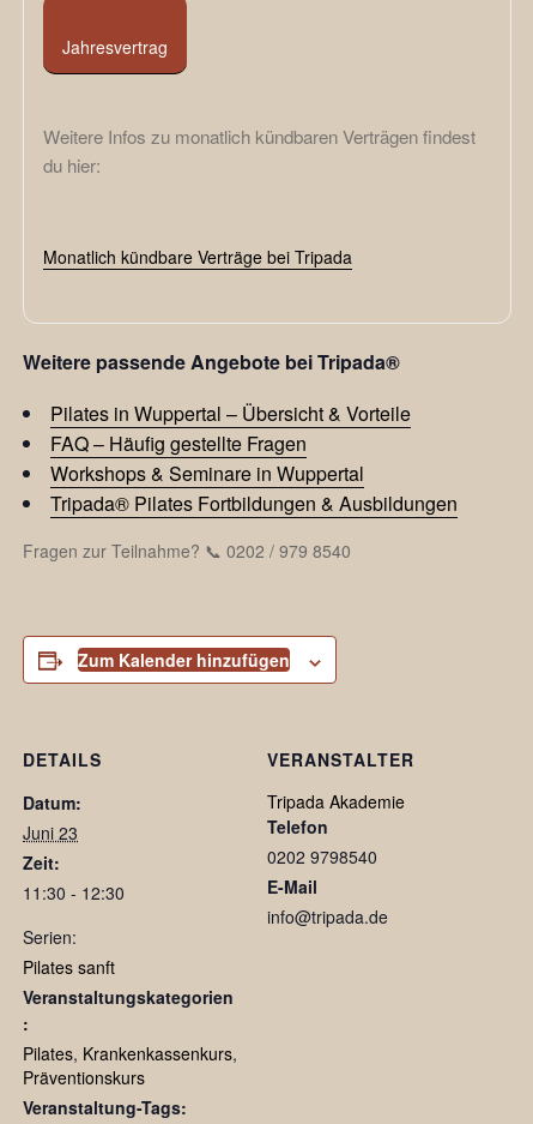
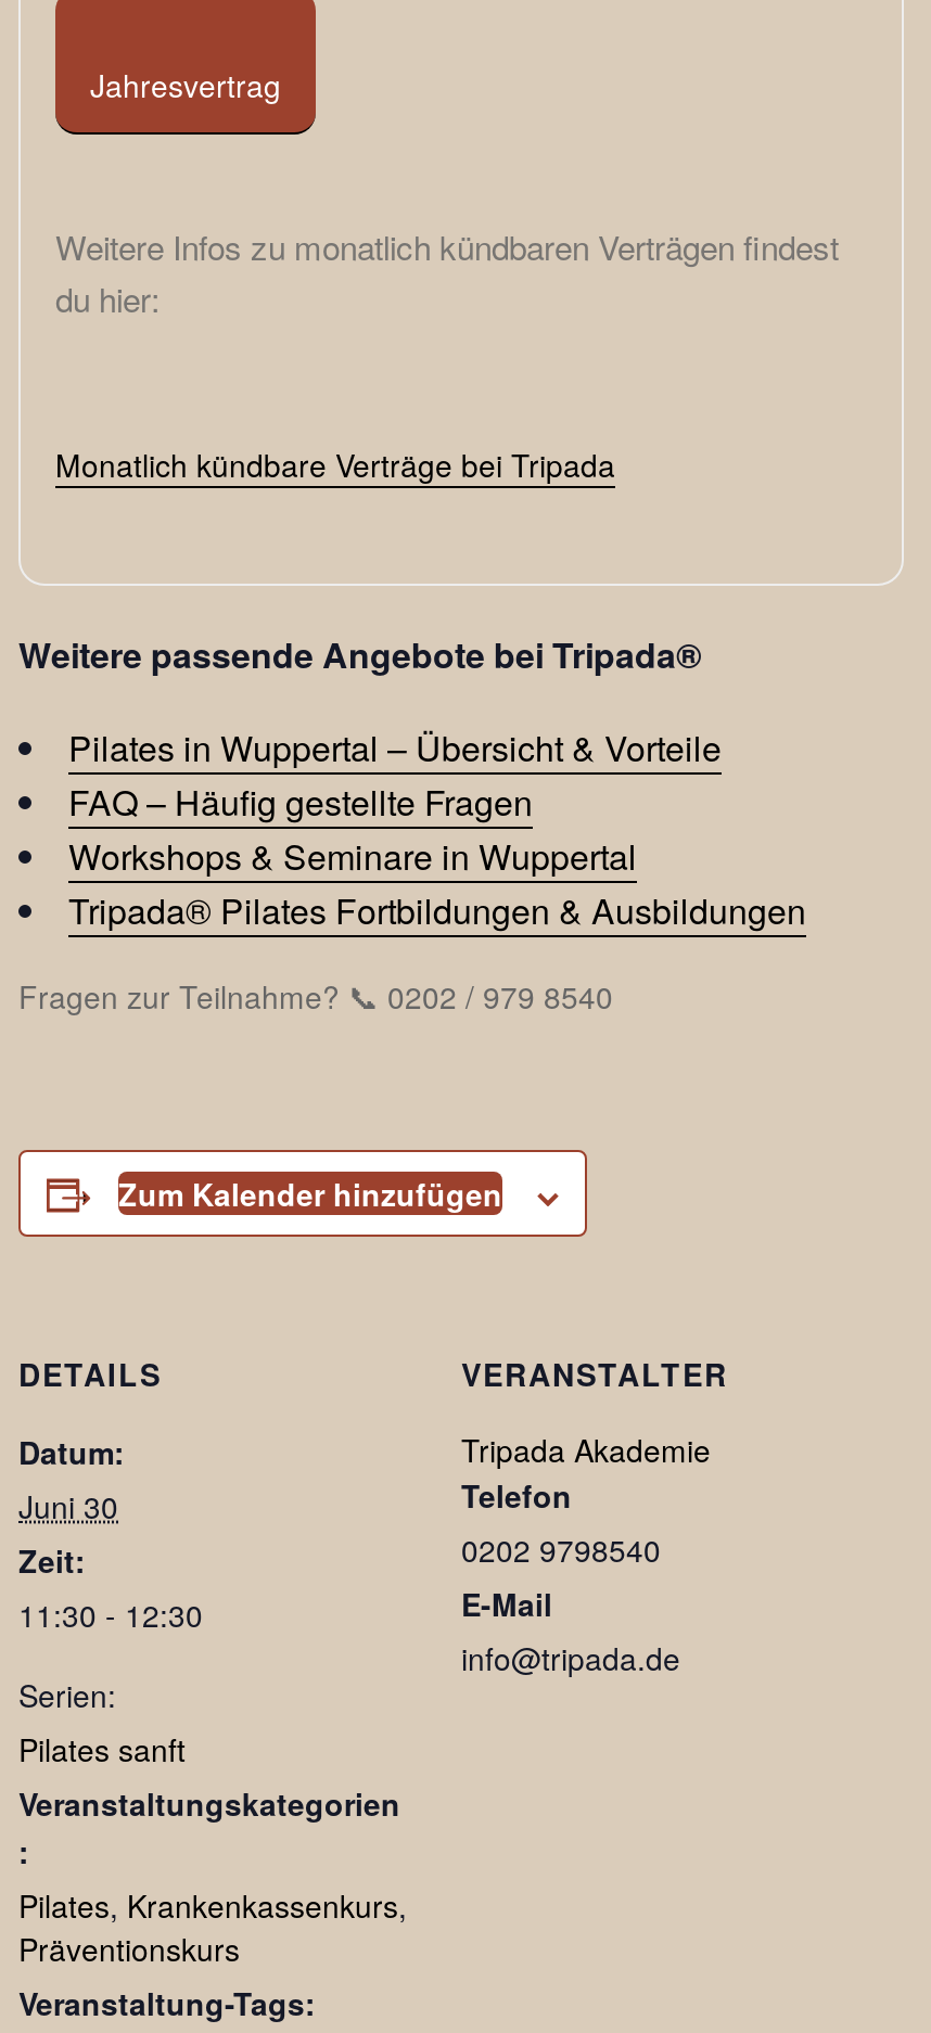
- Juni 23
+ Juni 30
